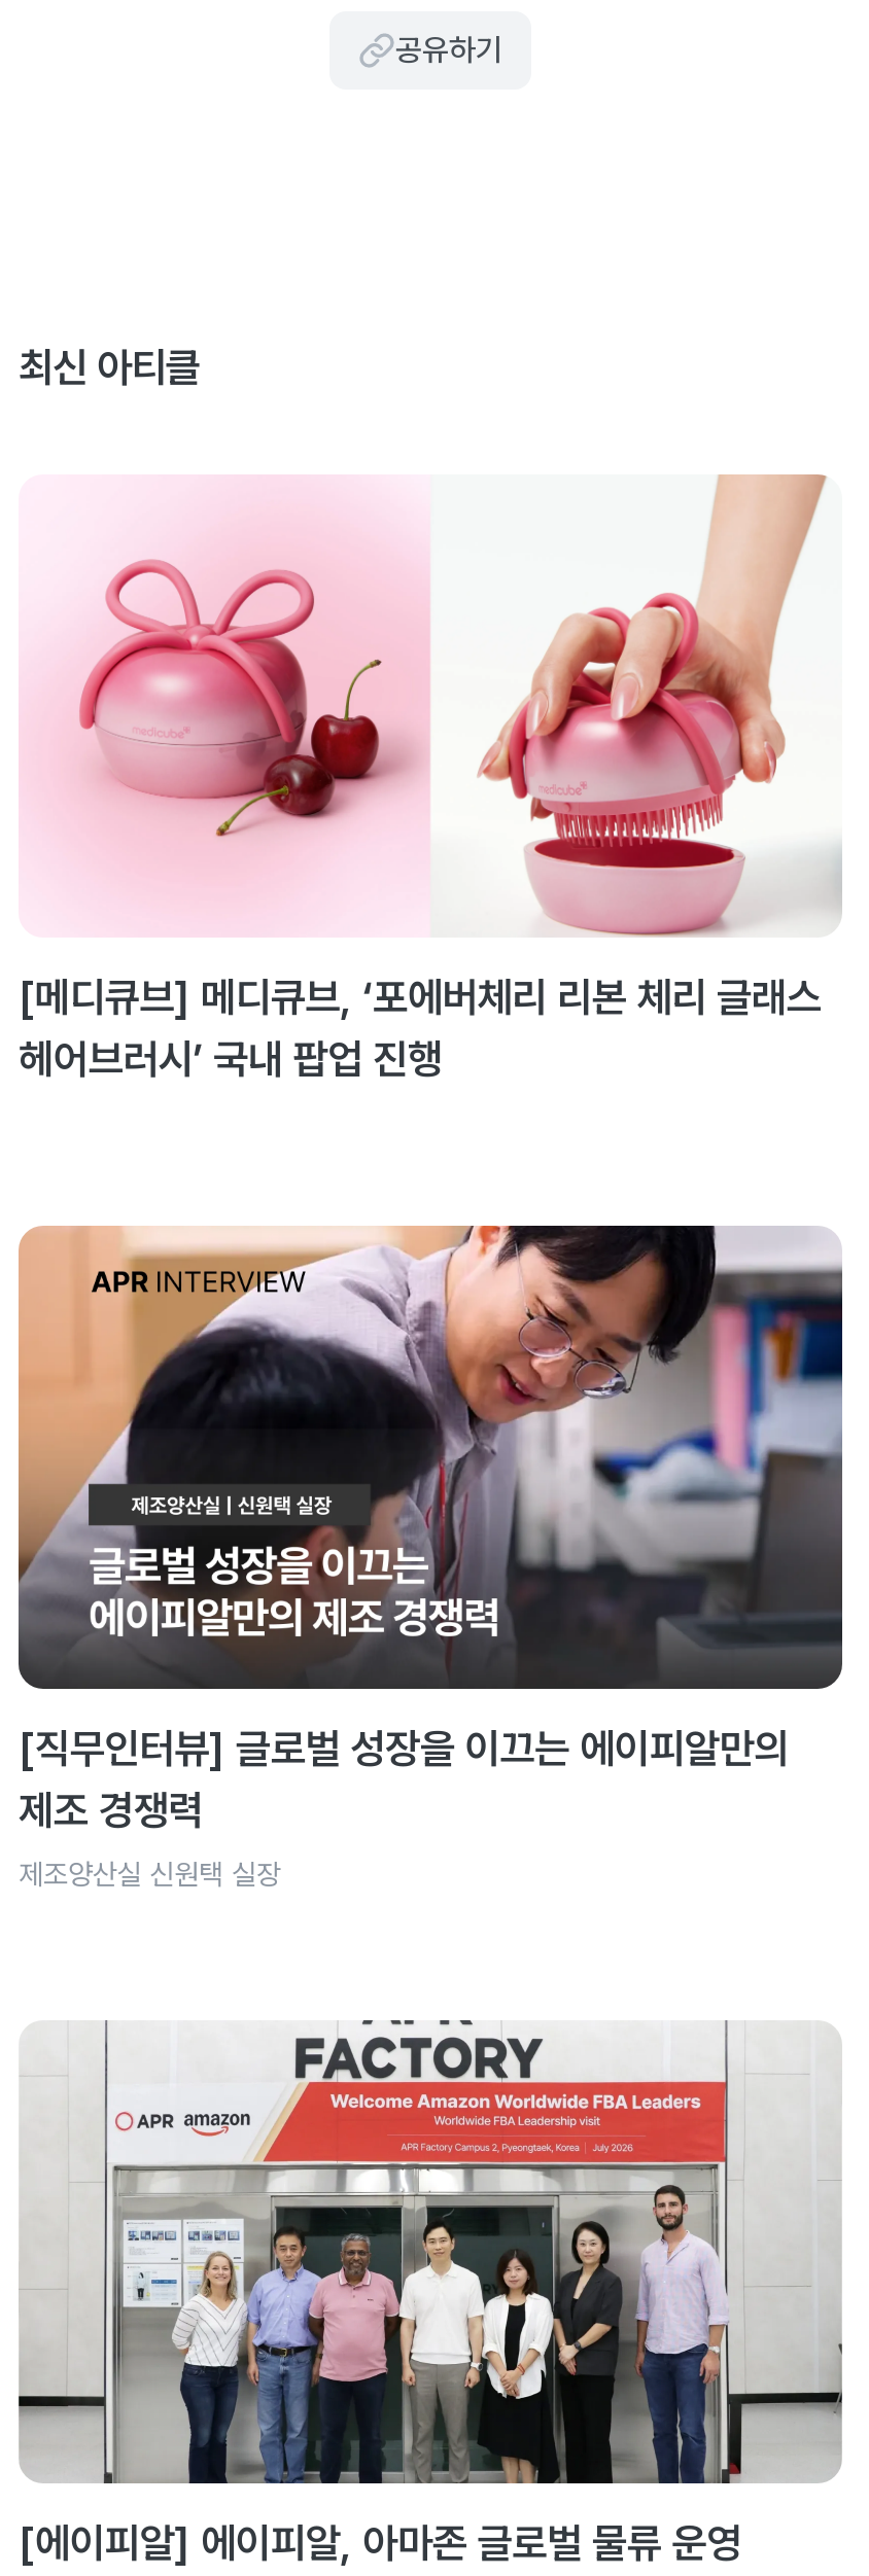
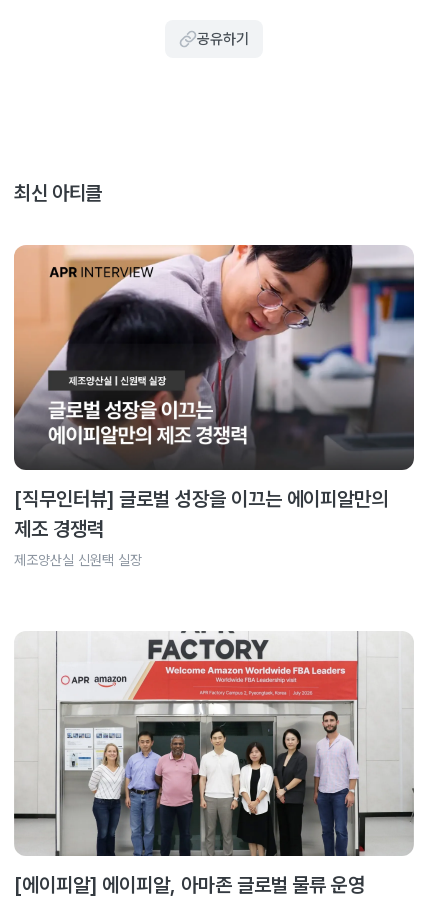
- [image]
- [메디큐브] 메디큐브, ‘포에버체리 리본 체리 글래스
- 헤어브러시’ 국내 팝업 진행

- [image]
